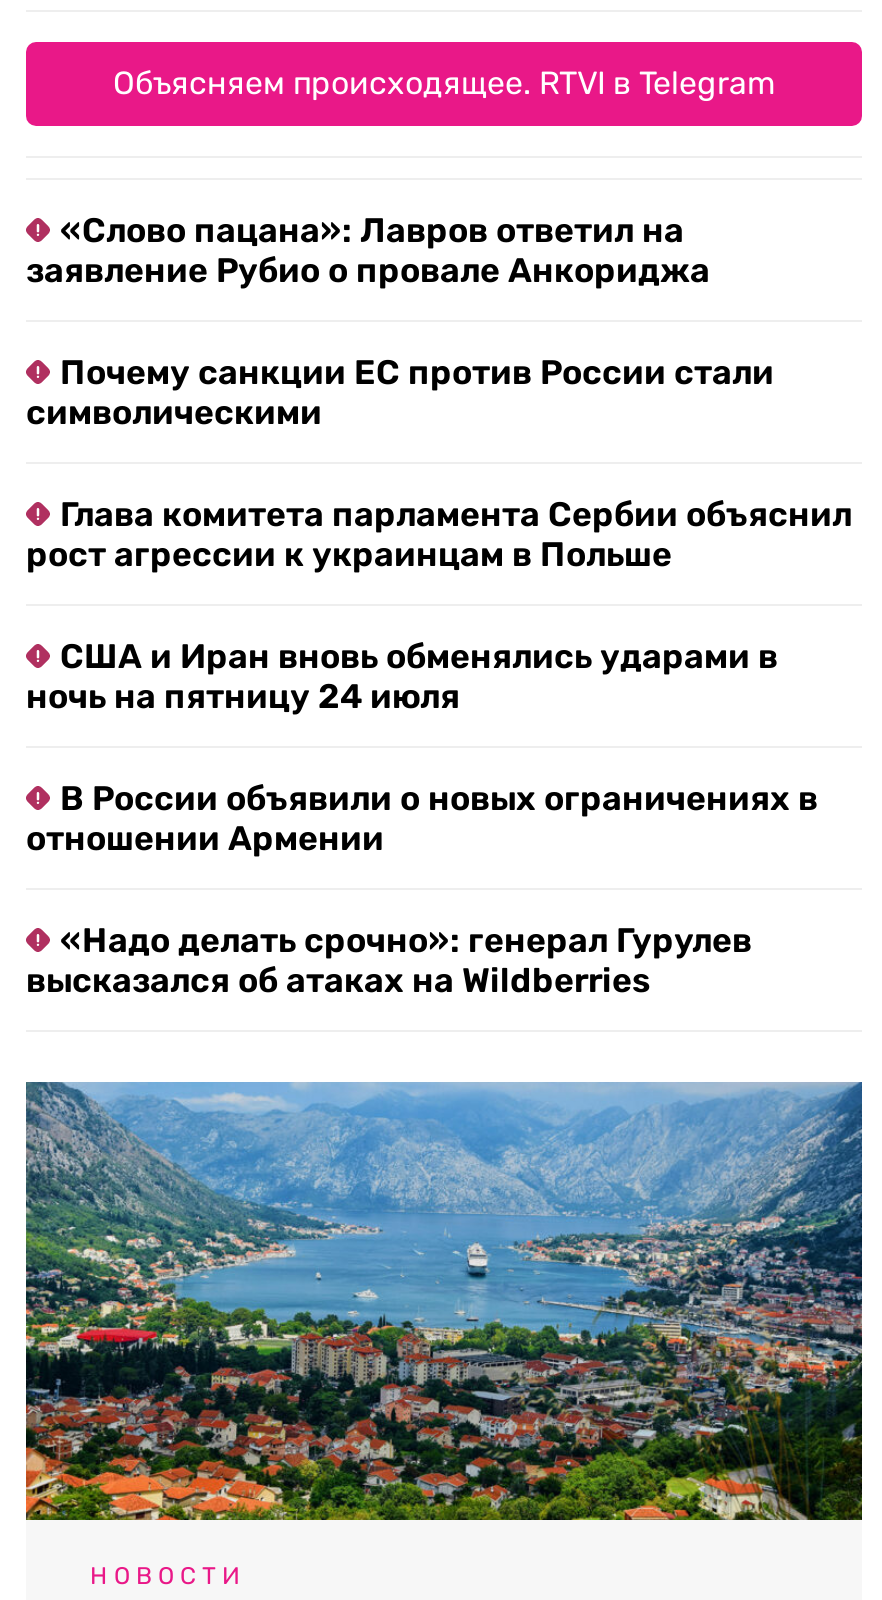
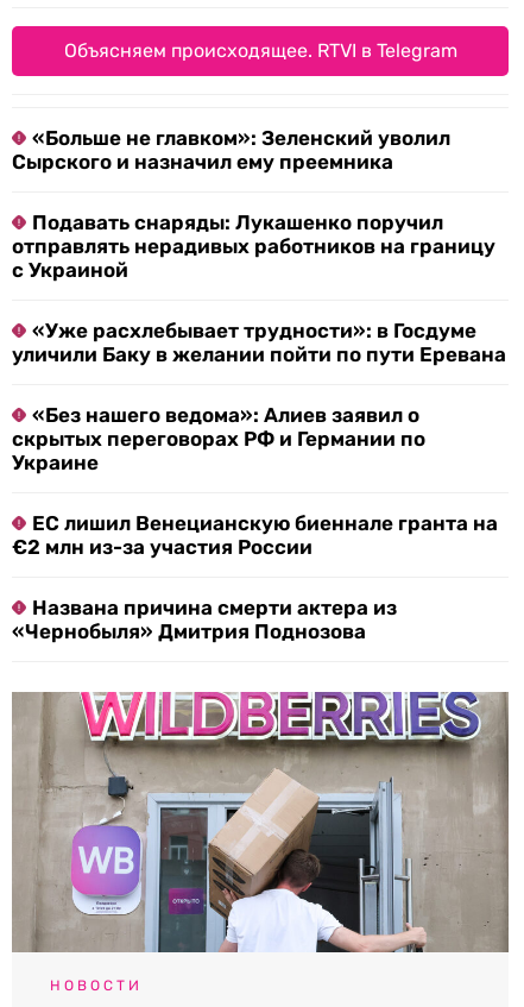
- «Слово пацана»: Лавров ответил на
- заявление Рубио о провале Анкориджа
+ «Больше не главком»: Зеленский уволил
+ Сырского и назначил ему преемника

- Почему санкции ЕС против России стали
- символическими
+ Подавать снаряды: Лукашенко поручил
+ отправлять нерадивых работников на границу
+ с Украиной

- Глава комитета парламента Сербии объяснил
- рост агрессии к украинцам в Польше
+ «Уже расхлебывает трудности»: в Госдуме
+ уличили Баку в желании пойти по пути Еревана

- США и Иран вновь обменялись ударами в
- ночь на пятницу 24 июля
+ «Без нашего ведома»: Алиев заявил о
+ скрытых переговорах РФ и Германии по
+ Украине

- В России объявили о новых ограничениях в
- отношении Армении
+ ЕС лишил Венецианскую биеннале гранта на
+ €2 млн из-за участия России

- «Надо делать срочно»: генерал Гурулев
- высказался об атаках на Wildberries
+ Названа причина смерти актера из
+ «Чернобыля» Дмитрия Поднозова

- [image]
+ [image]
